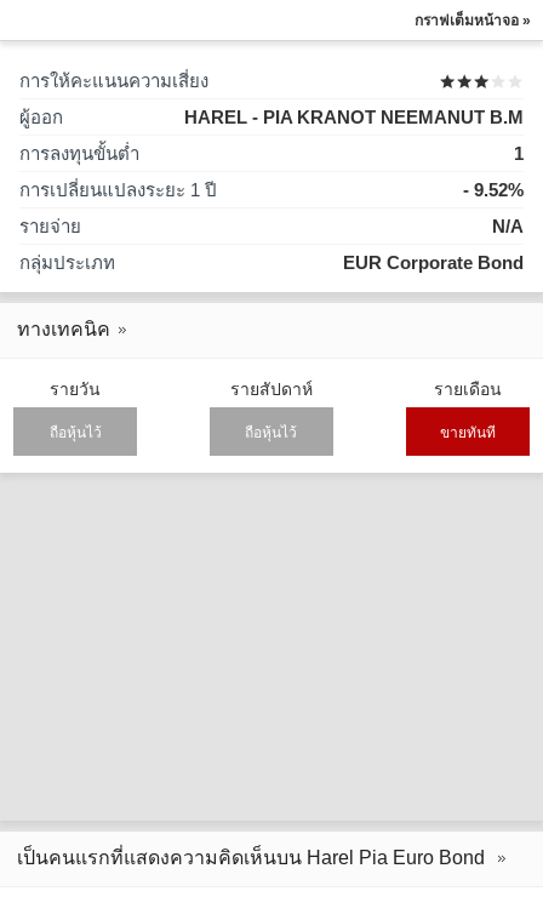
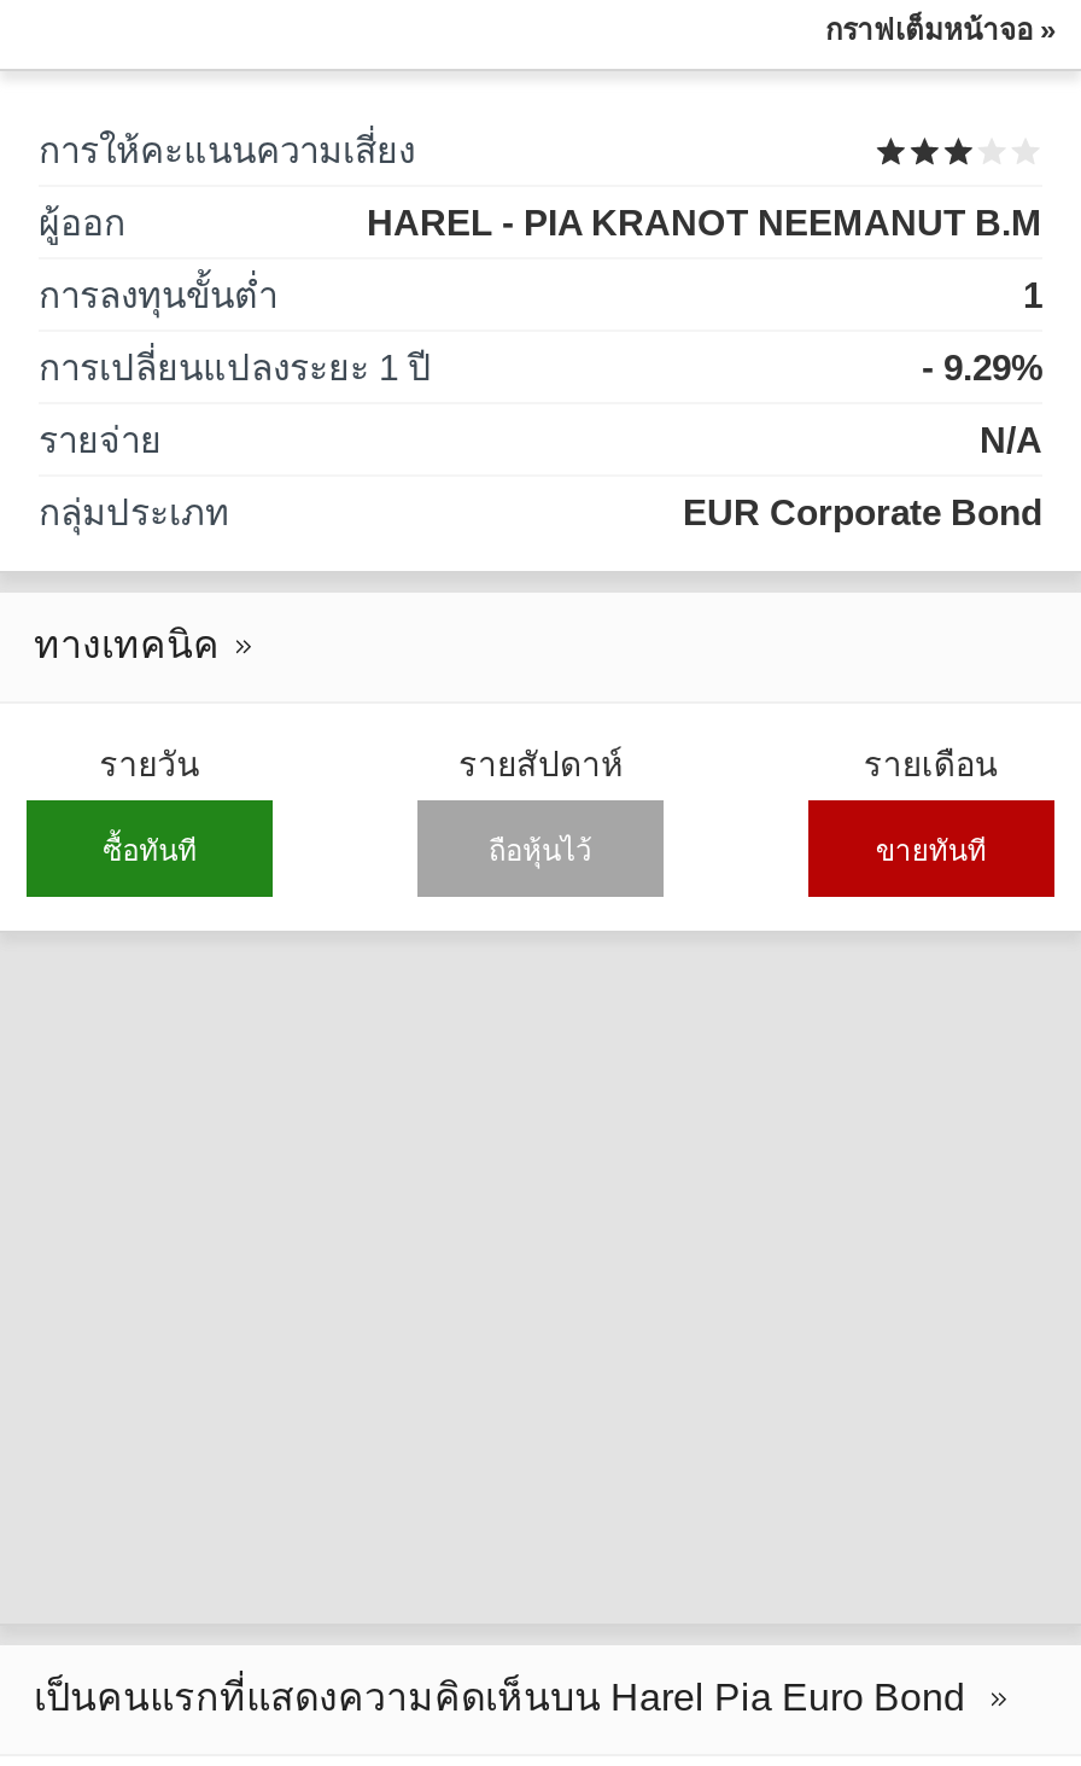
- - 9.52%
+ - 9.29%

- ถือหุ้นไว้
+ ซื้อทันที
